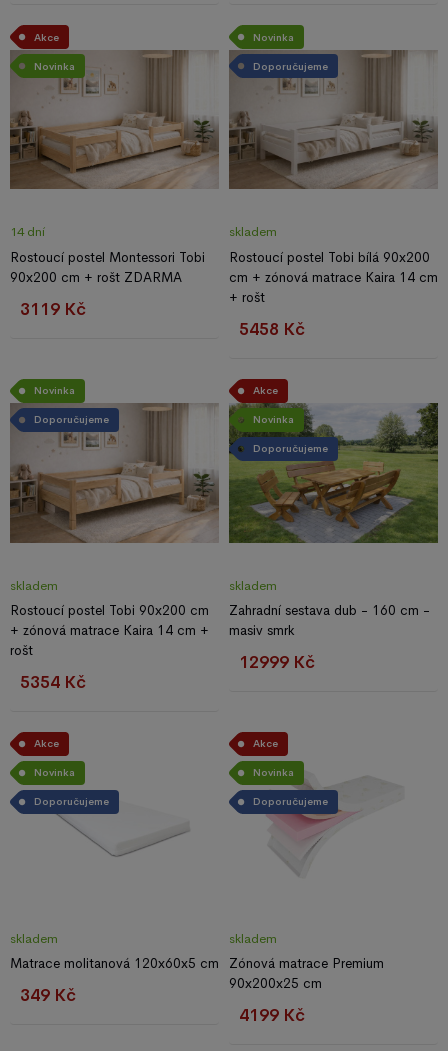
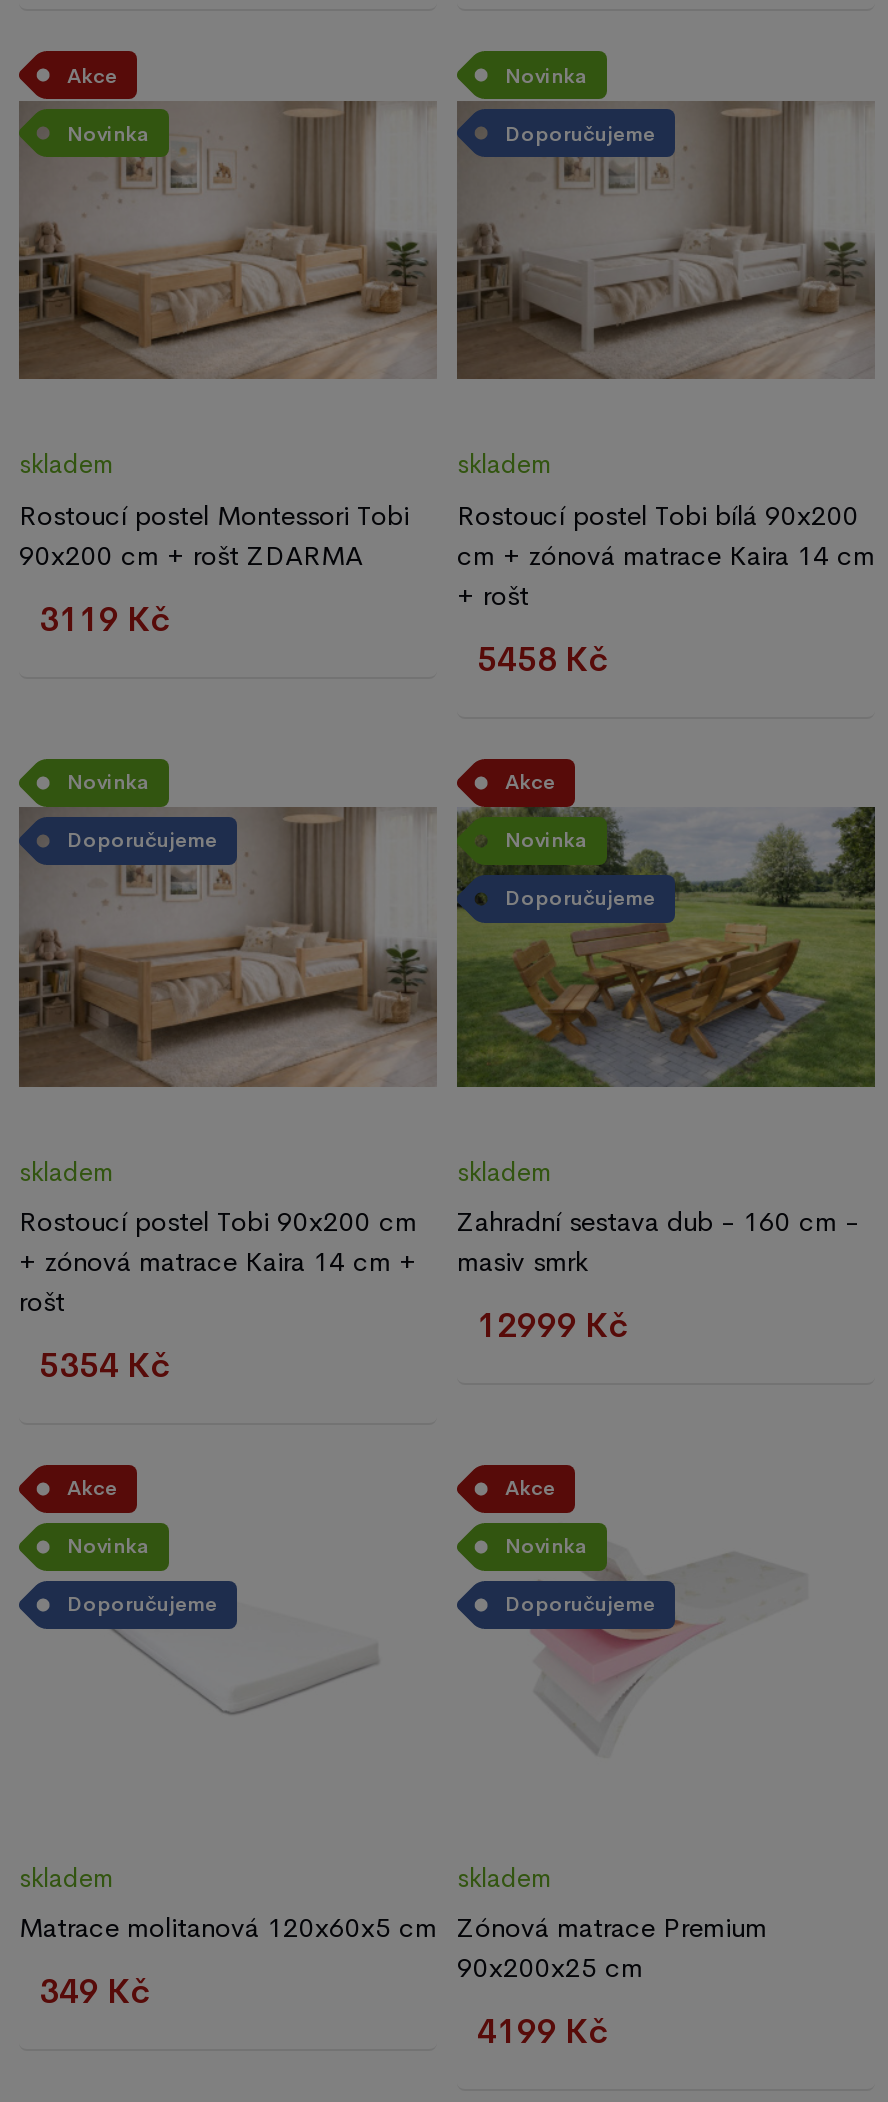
- 14 dní
+ skladem
